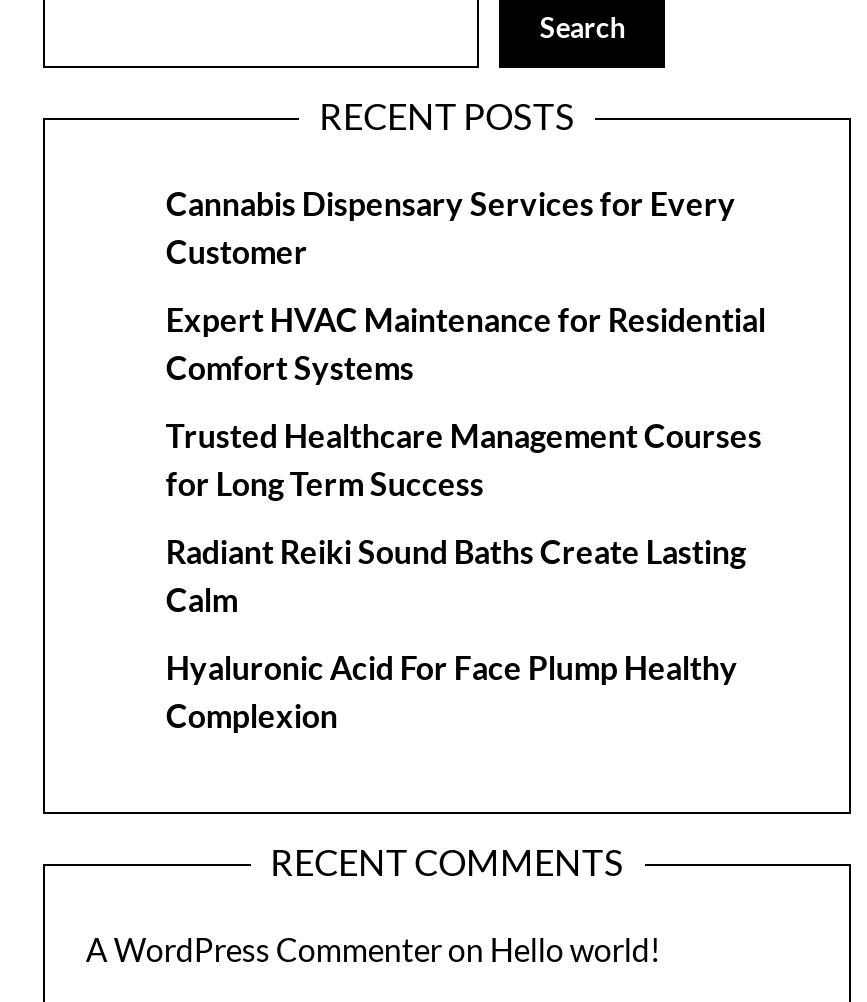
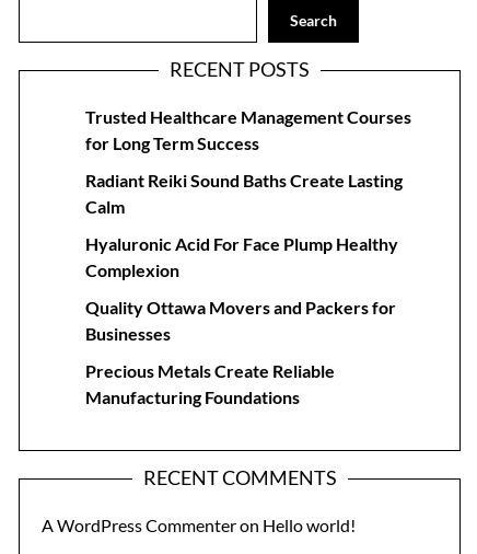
- Cannabis Dispensary Services for Every
- Customer
- Expert HVAC Maintenance for Residential
- Comfort Systems

moved up: Trusted Healthcare Management Courses | for Long Term Success | Radiant Reiki Sound Baths Create Lasting | Calm | Hyaluronic Acid For Face Plump Healthy | Complexion

+ Quality Ottawa Movers and Packers for
+ Businesses
+ Precious Metals Create Reliable
+ Manufacturing Foundations
